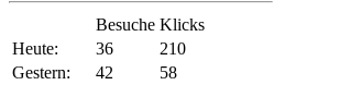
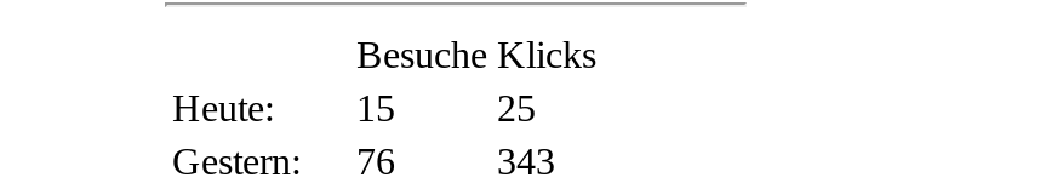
- Heute: 36
+ Heute: 15

- 210
+ 25

- Gestern: 42
+ Gestern: 76

- 58
+ 343
